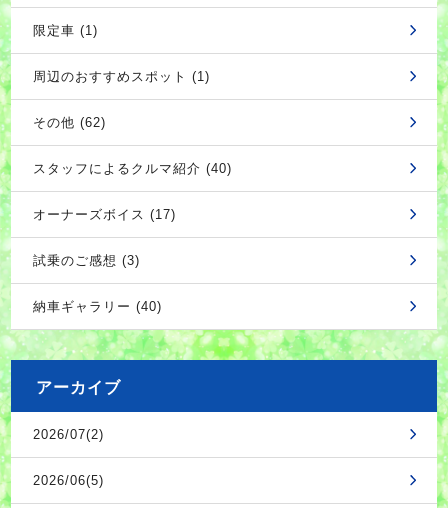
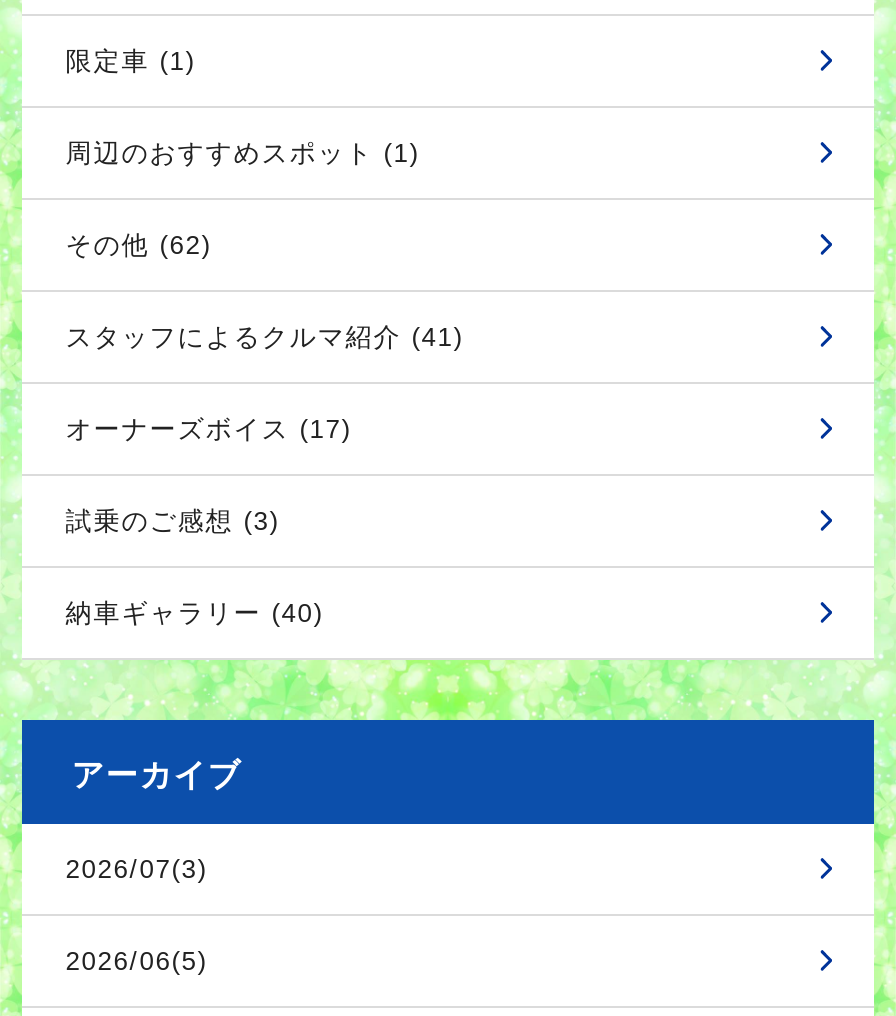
- スタッフによるクルマ紹介 (40)
+ スタッフによるクルマ紹介 (41)

- 2026/07(2)
+ 2026/07(3)
